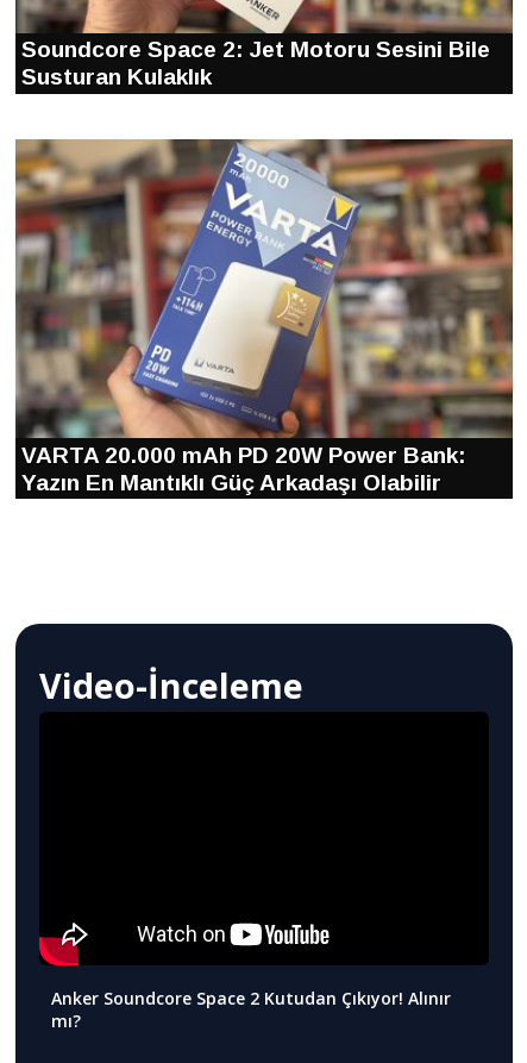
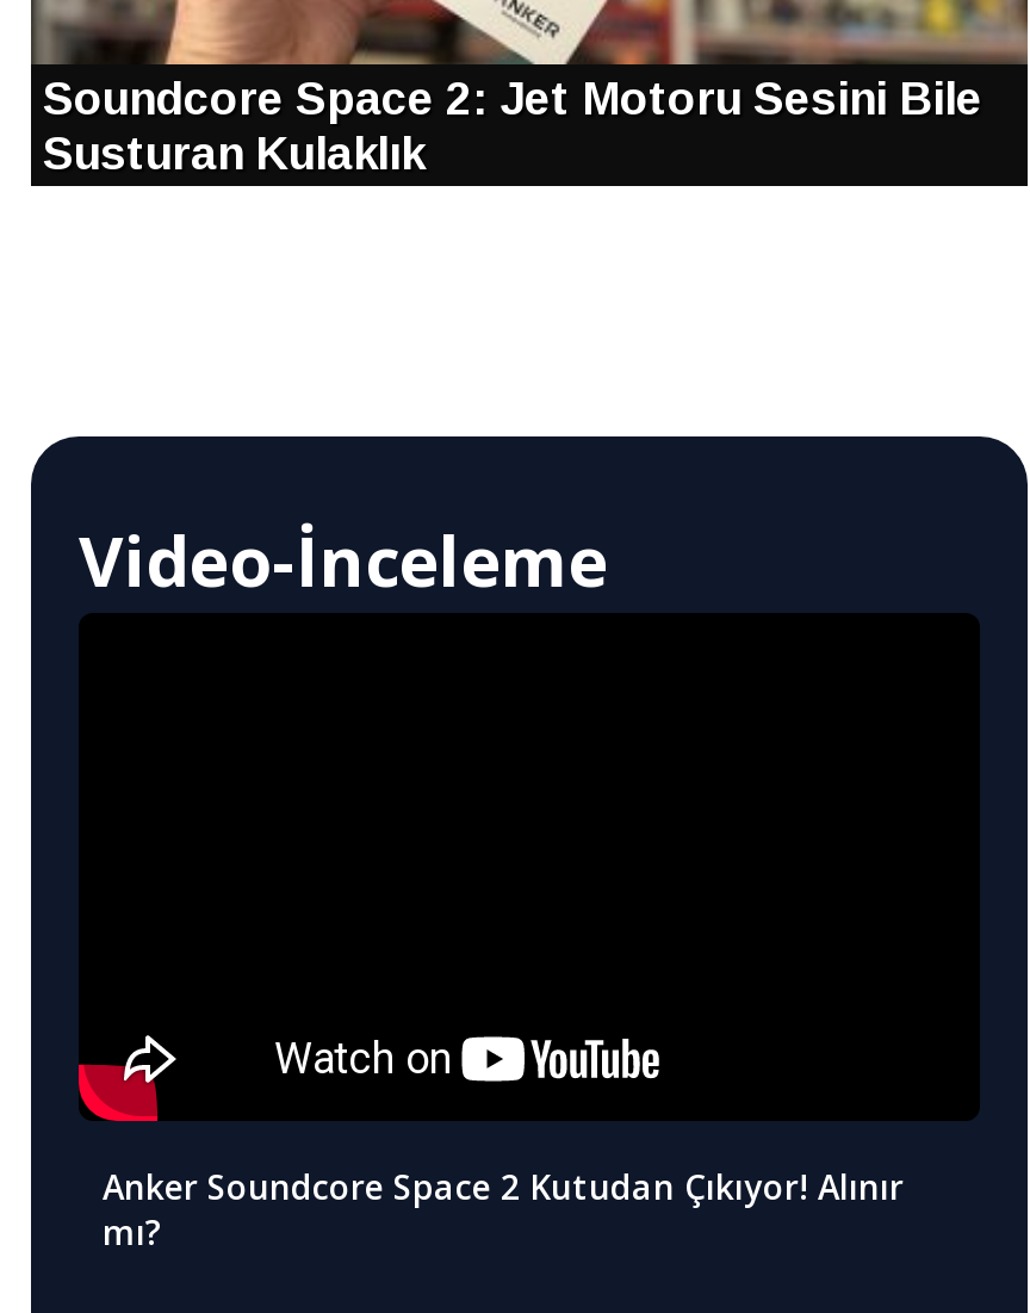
- [image]
- VARTA 20.000 mAh PD 20W Power Bank:
- Yazın En Mantıklı Güç Arkadaşı Olabilir
